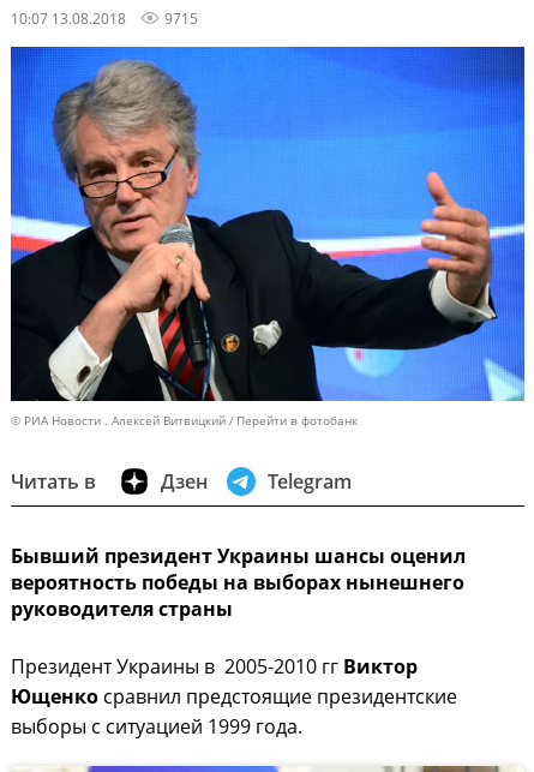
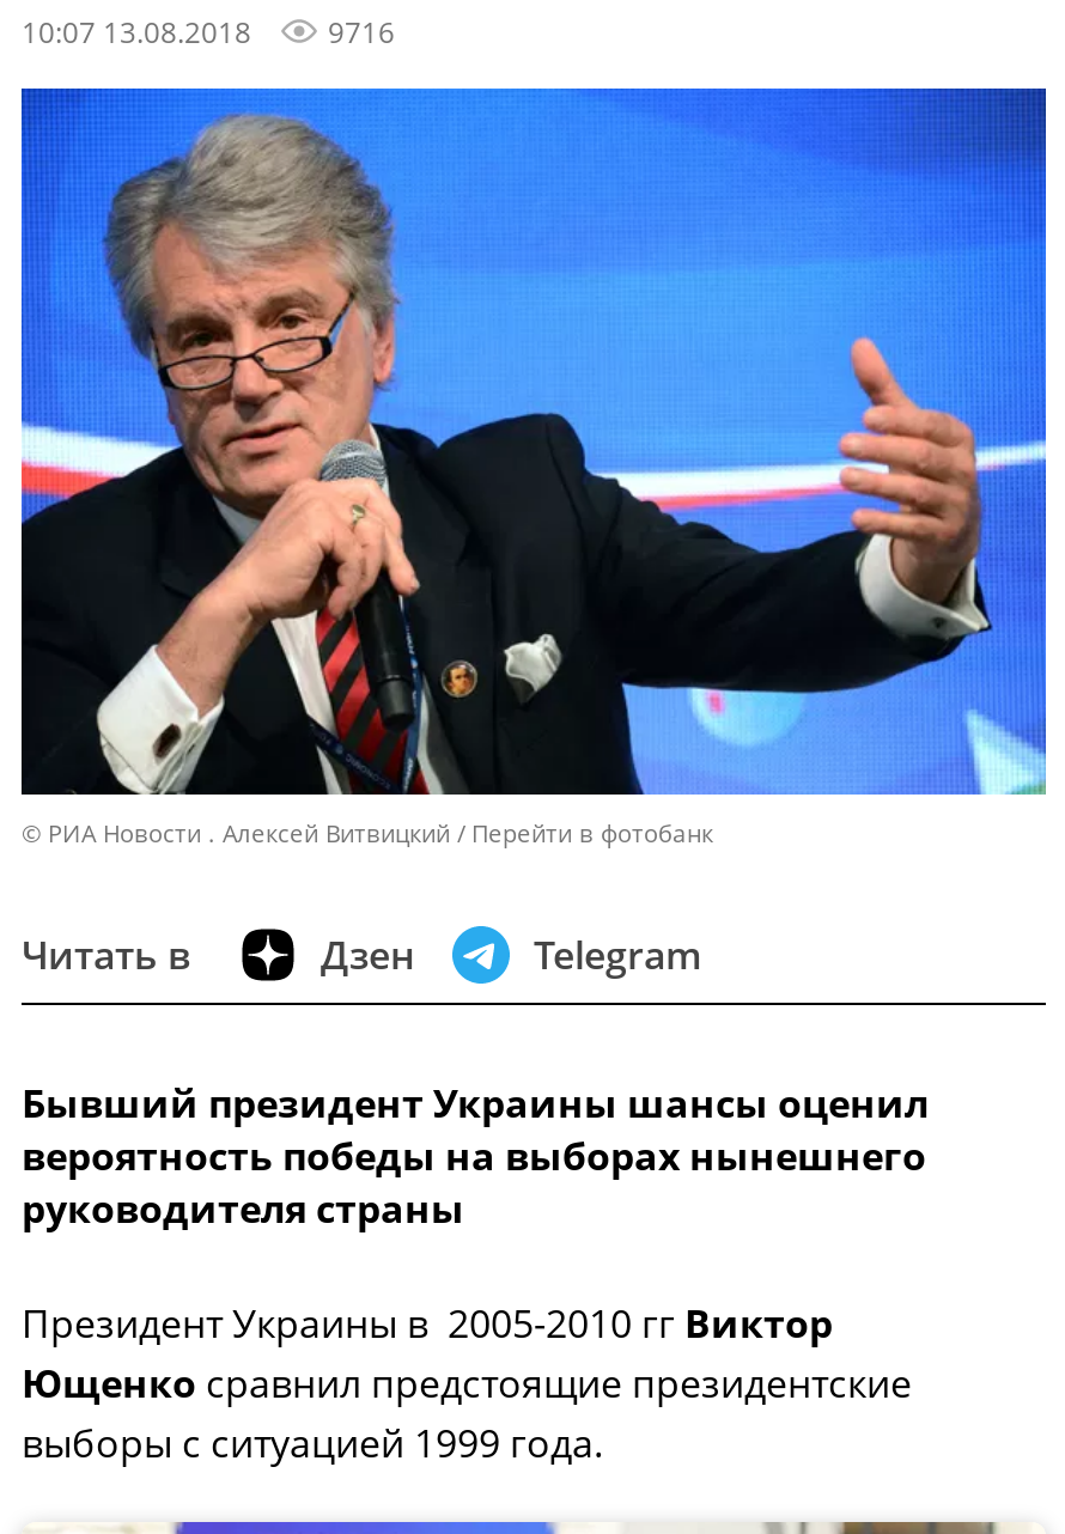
- 10:07 13.08.2018 9715
+ 10:07 13.08.2018 9716
